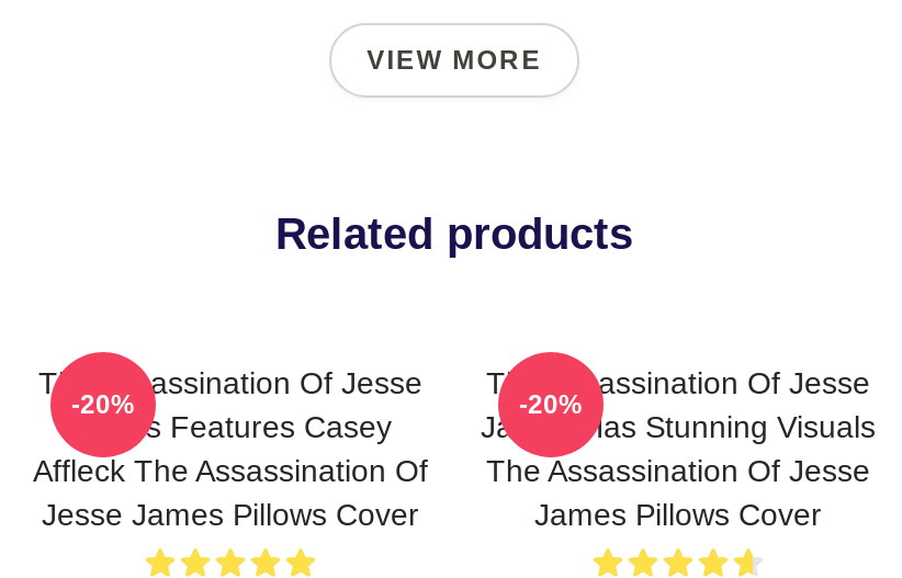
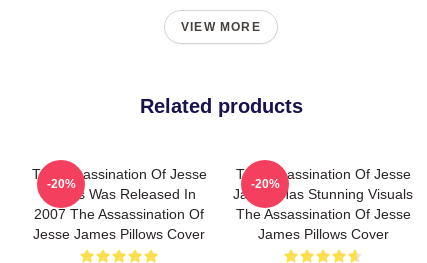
- James Features Casey
- Affleck The Assassination Of
+ James Was Released In
+ 2007 The Assassination Of
